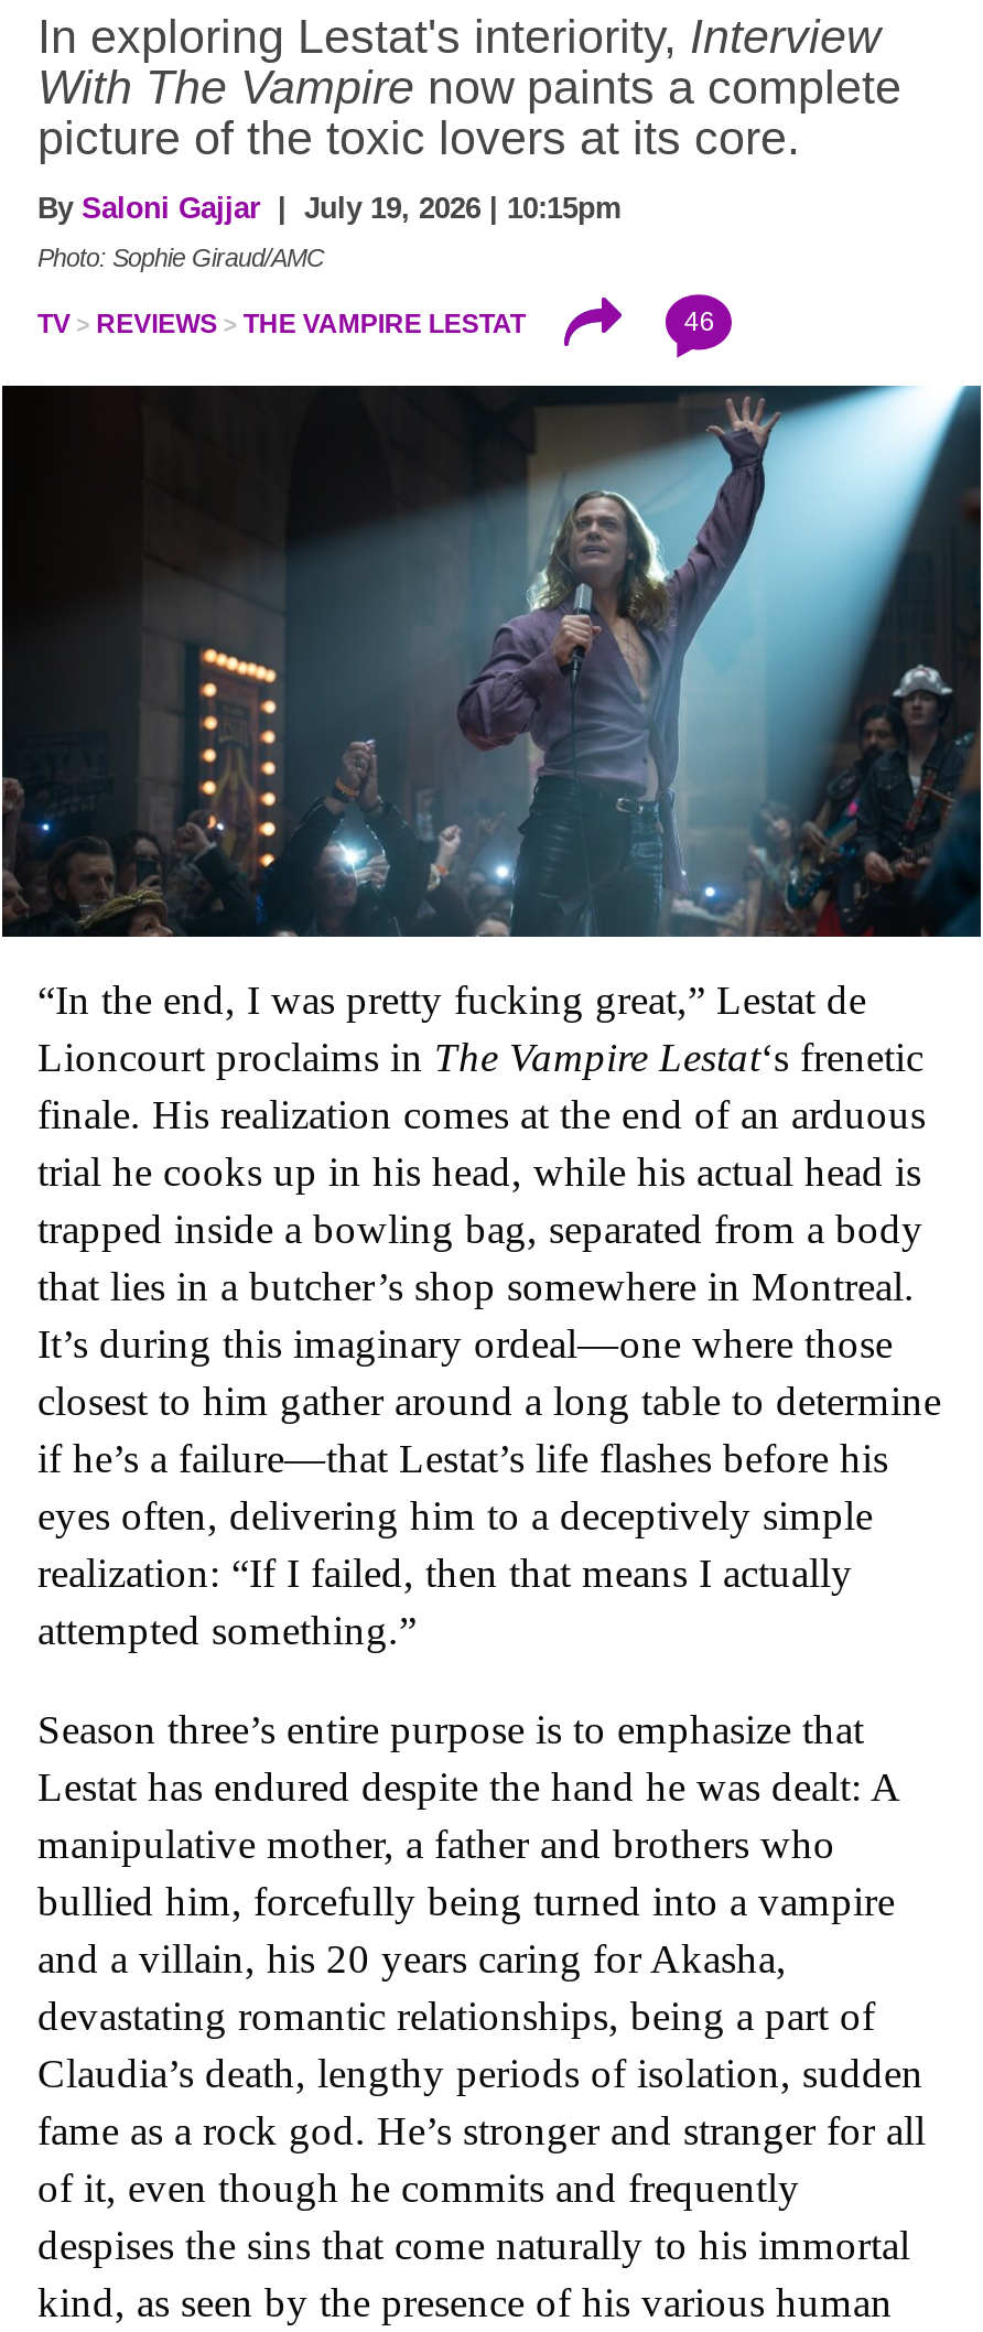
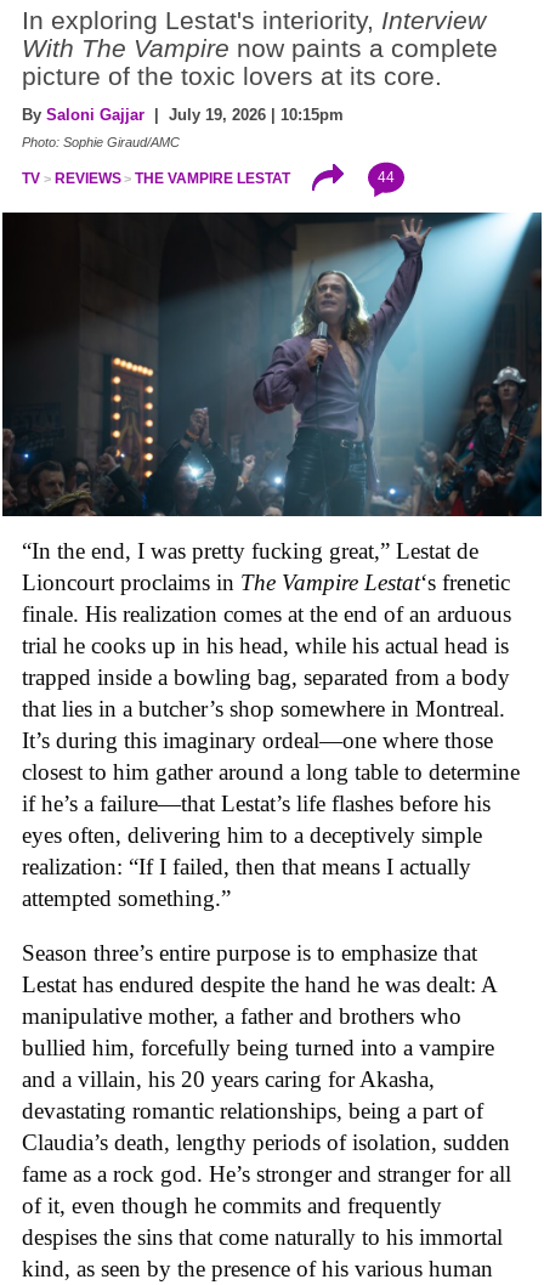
- 46
+ 44
